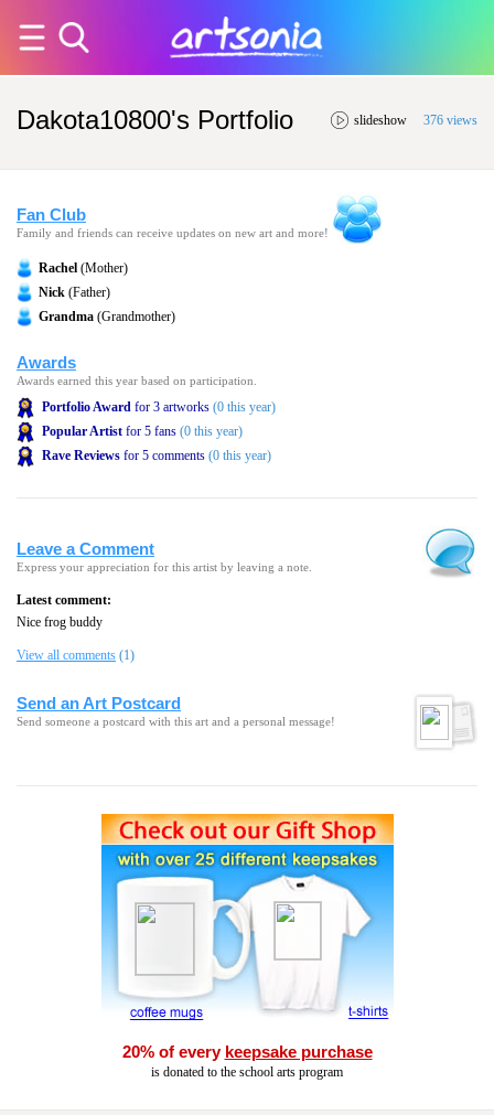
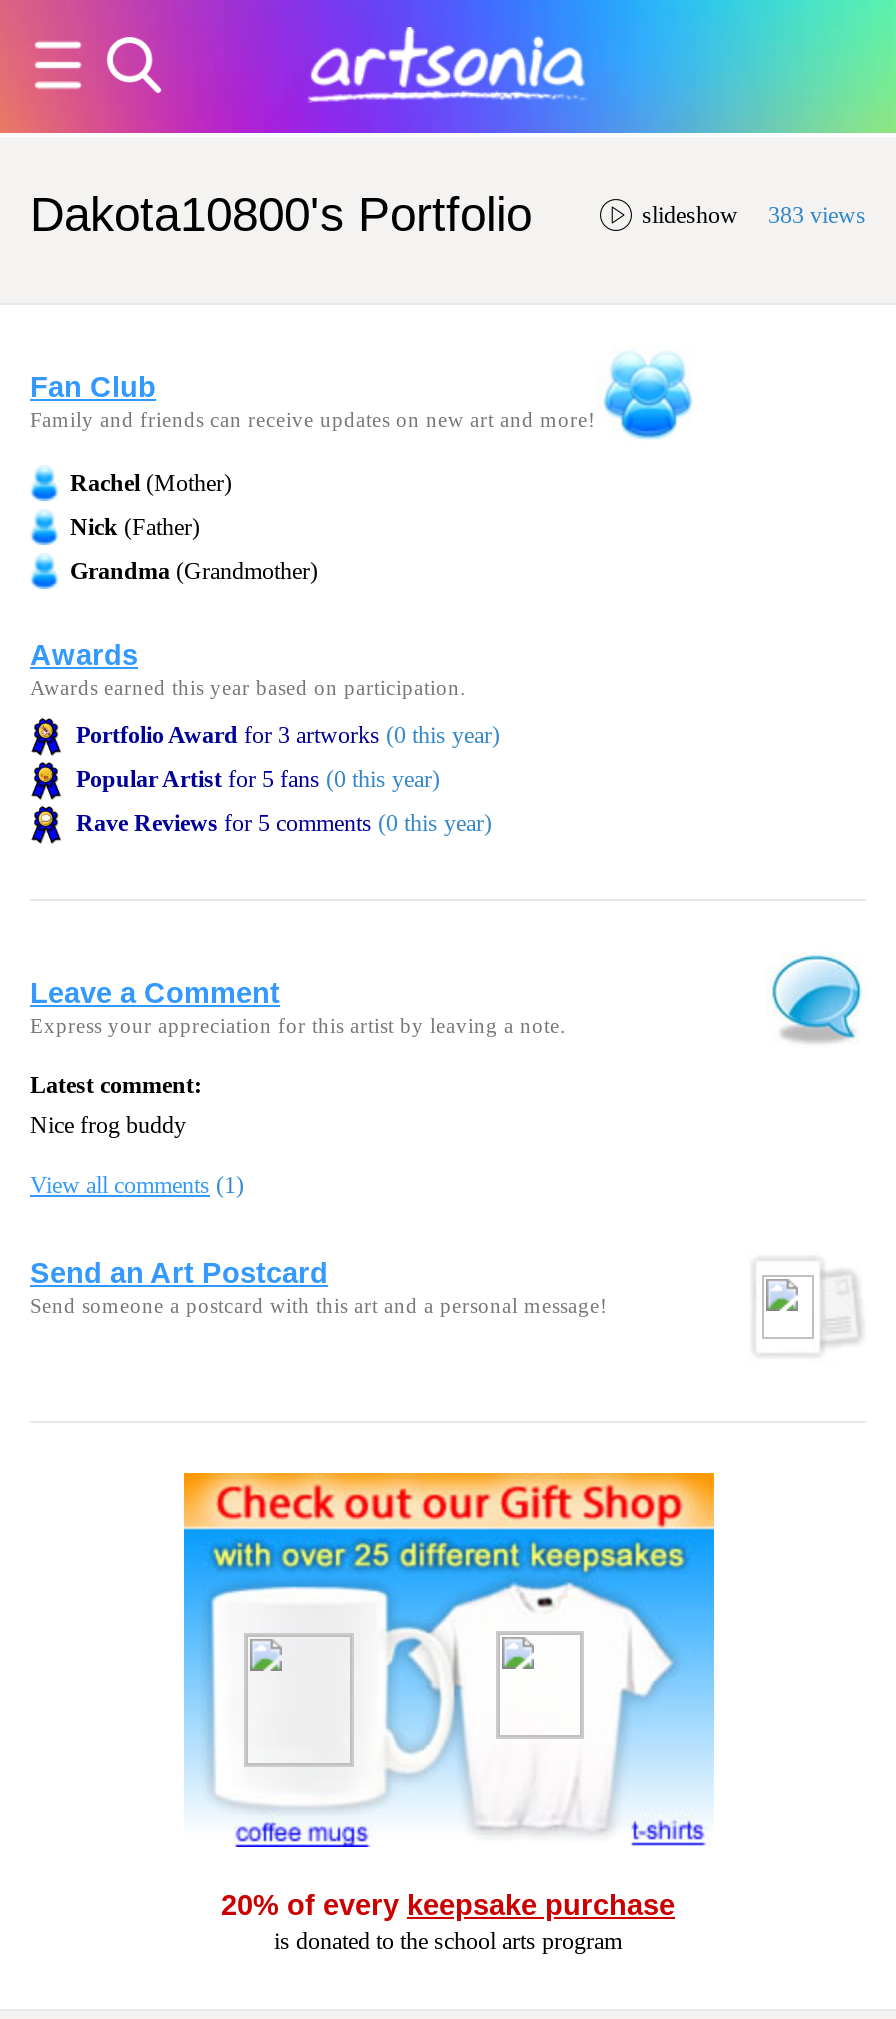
- slideshow 376 views
+ slideshow 383 views
